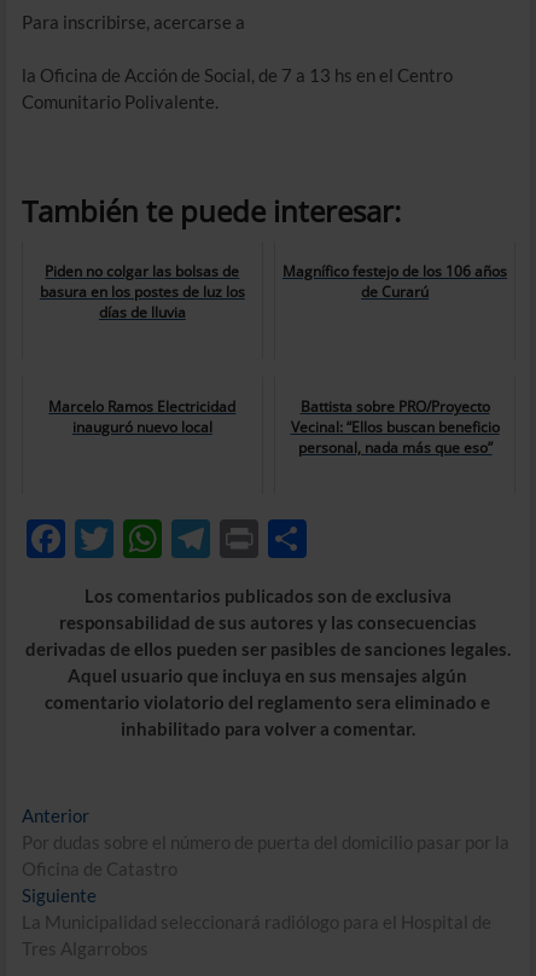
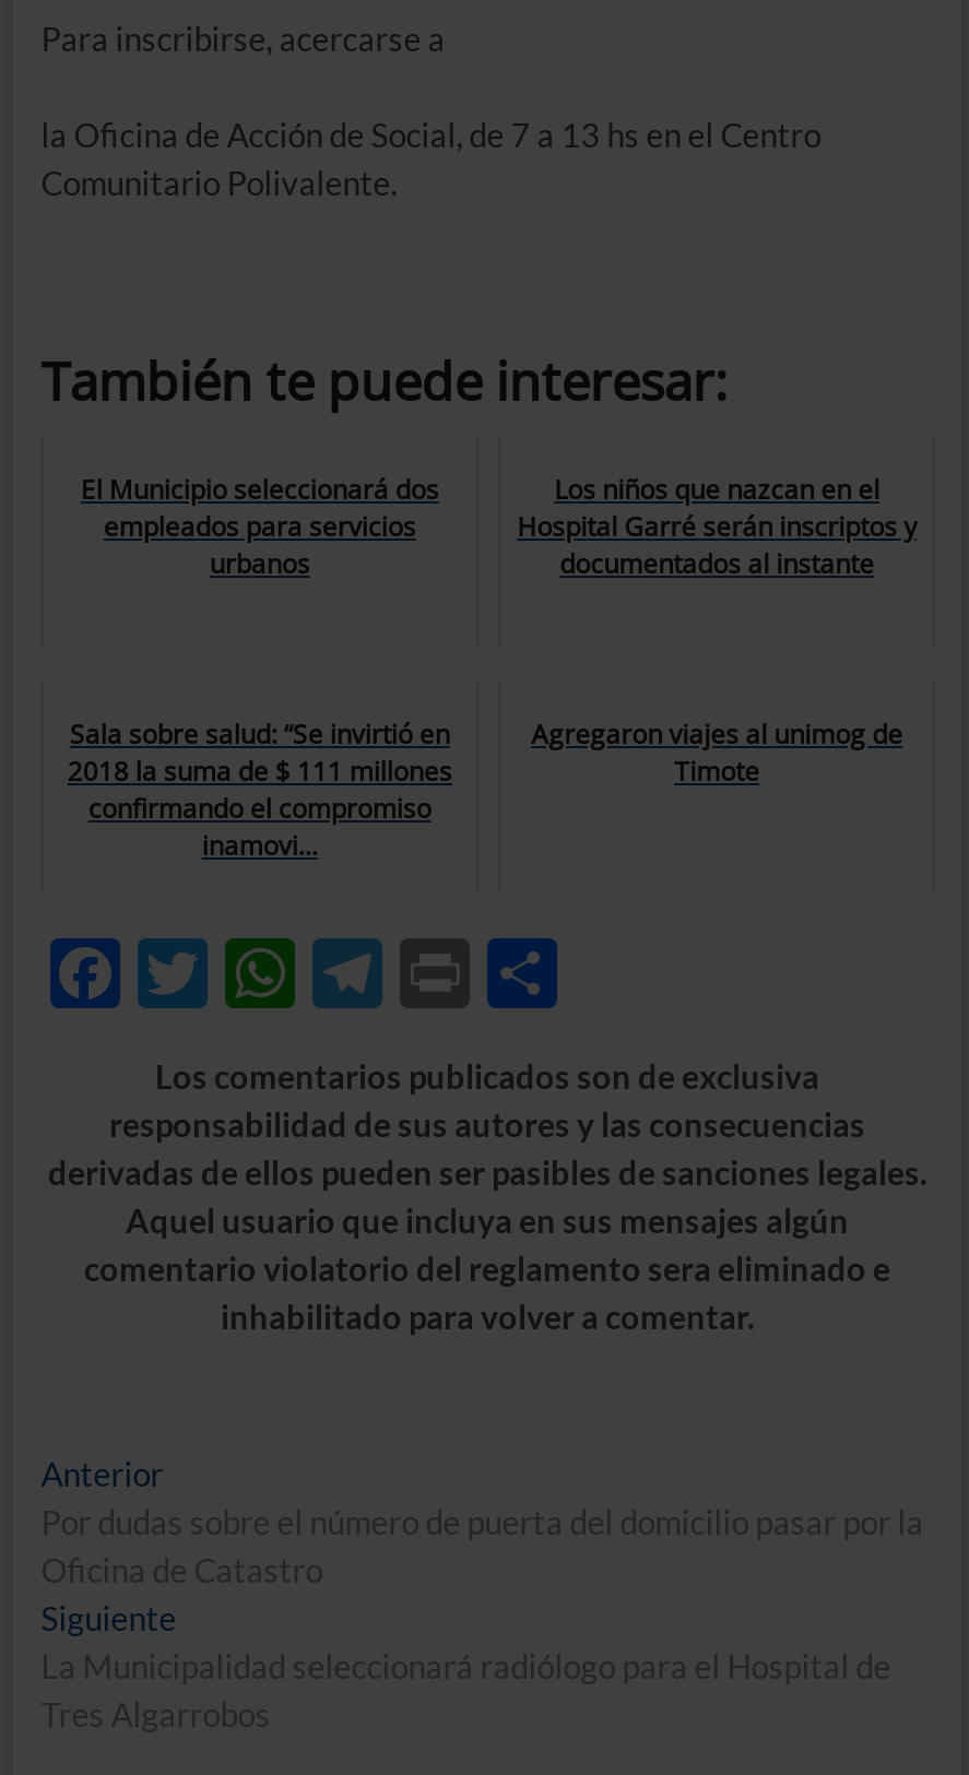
- Piden no colgar las bolsas de
- basura en los postes de luz los
- días de lluvia
+ El Municipio seleccionará dos
+ empleados para servicios
+ urbanos

- Magnífico festejo de los 106 años
- de Curarú
+ Los niños que nazcan en el
+ Hospital Garré serán inscriptos y
+ documentados al instante

- Marcelo Ramos Electricidad
- inauguró nuevo local
+ Sala sobre salud: “Se invirtió en
+ 2018 la suma de $ 111 millones
+ confirmando el compromiso
+ inamovi...

- Battista sobre PRO/Proyecto
- Vecinal: “Ellos buscan beneficio
- personal, nada más que eso”
+ Agregaron viajes al unimog de
+ Timote
